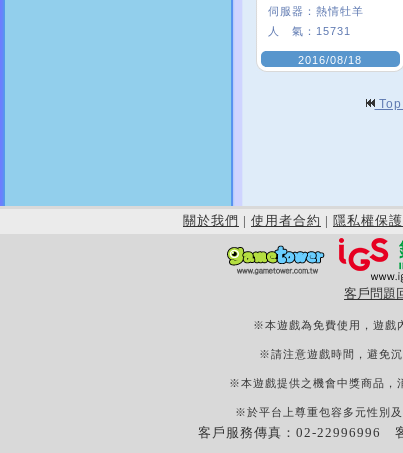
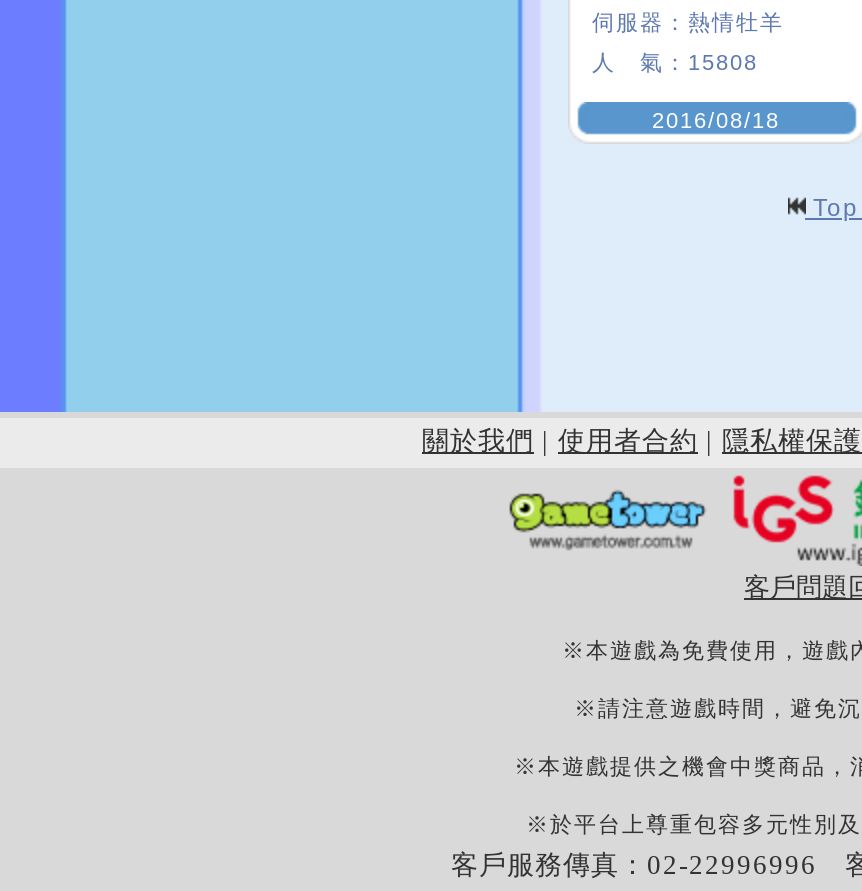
- 人 氣：15731
+ 人 氣：15808
